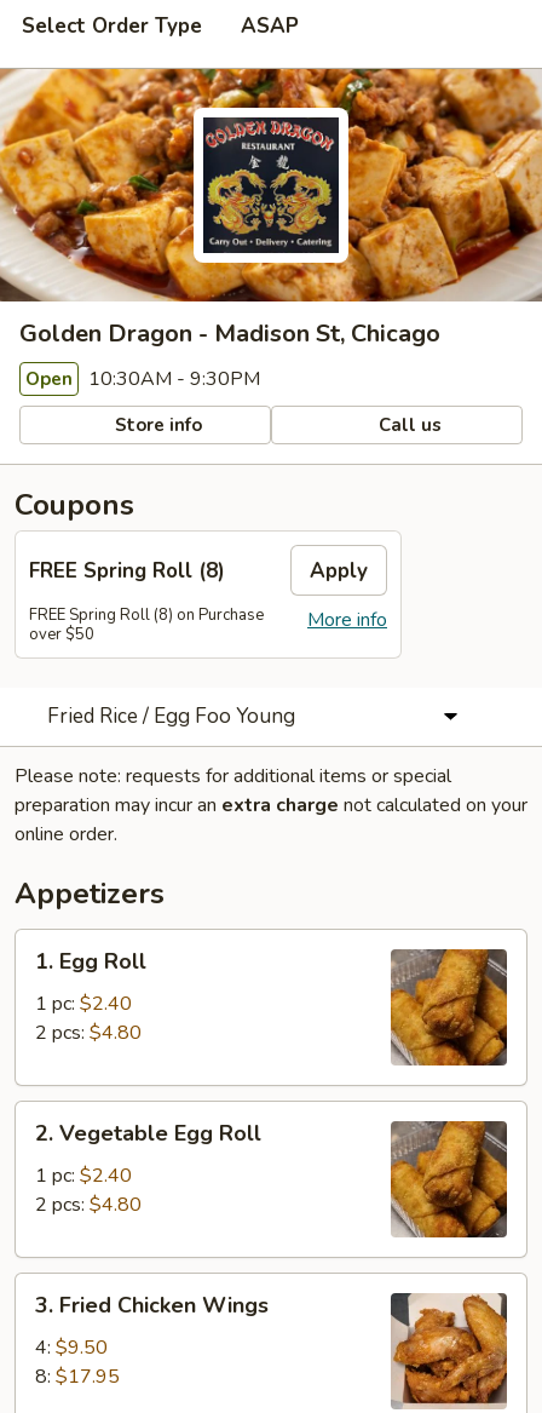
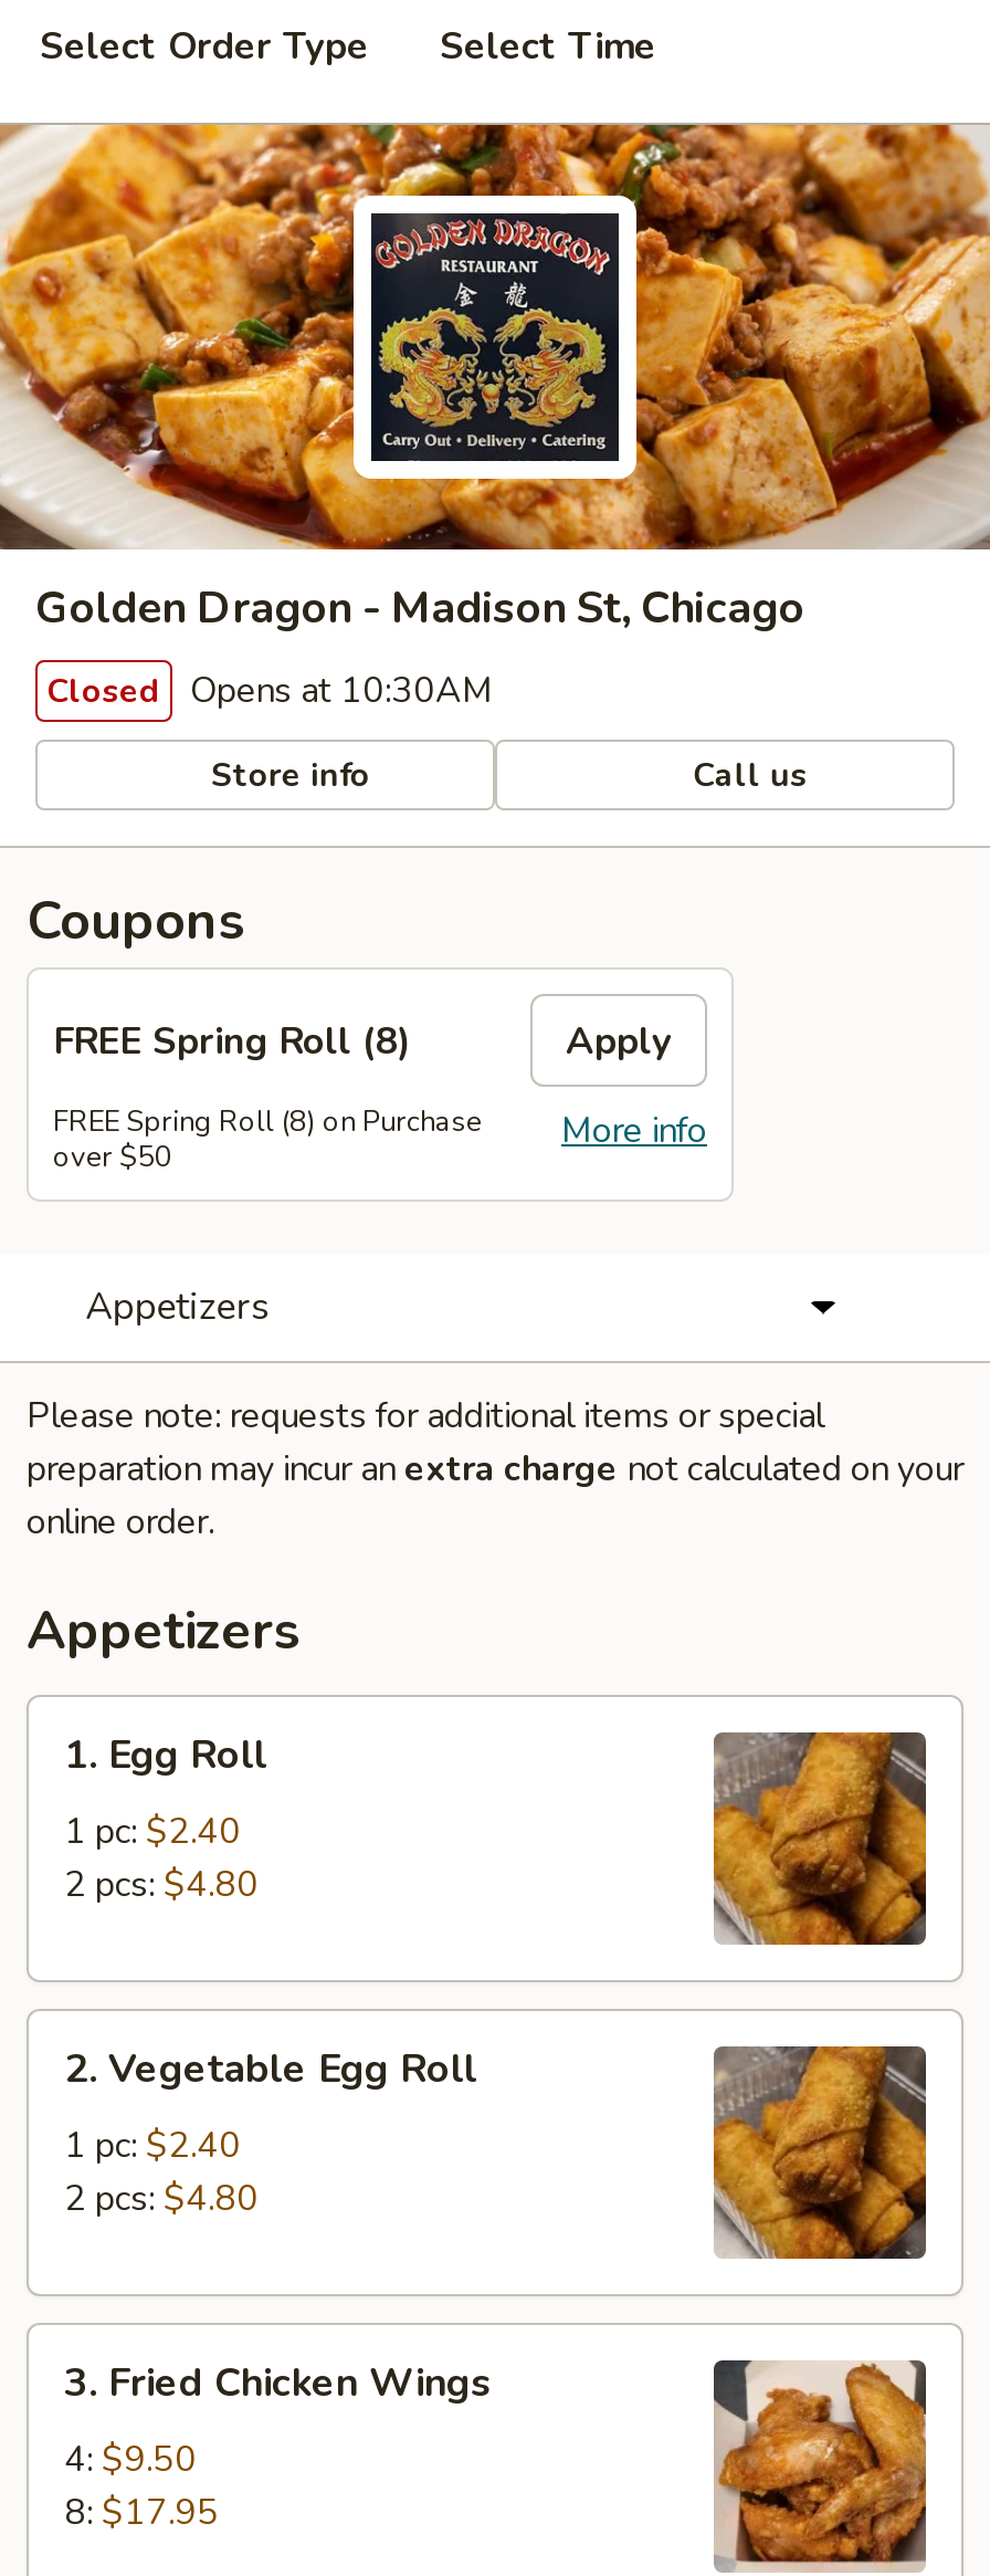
- ASAP
+ Select Time

- Open 10:30AM - 9:30PM
+ Closed Opens at 10:30AM

- Fried Rice / Egg Foo Young
+ Appetizers
